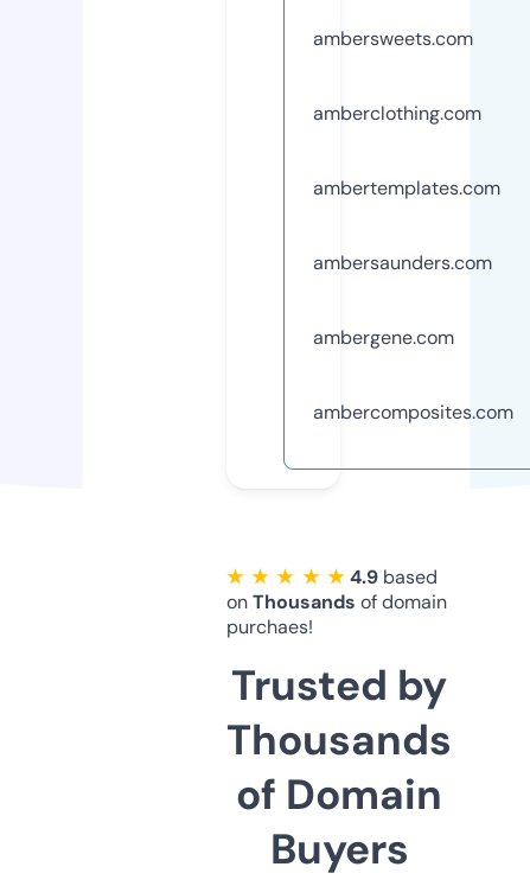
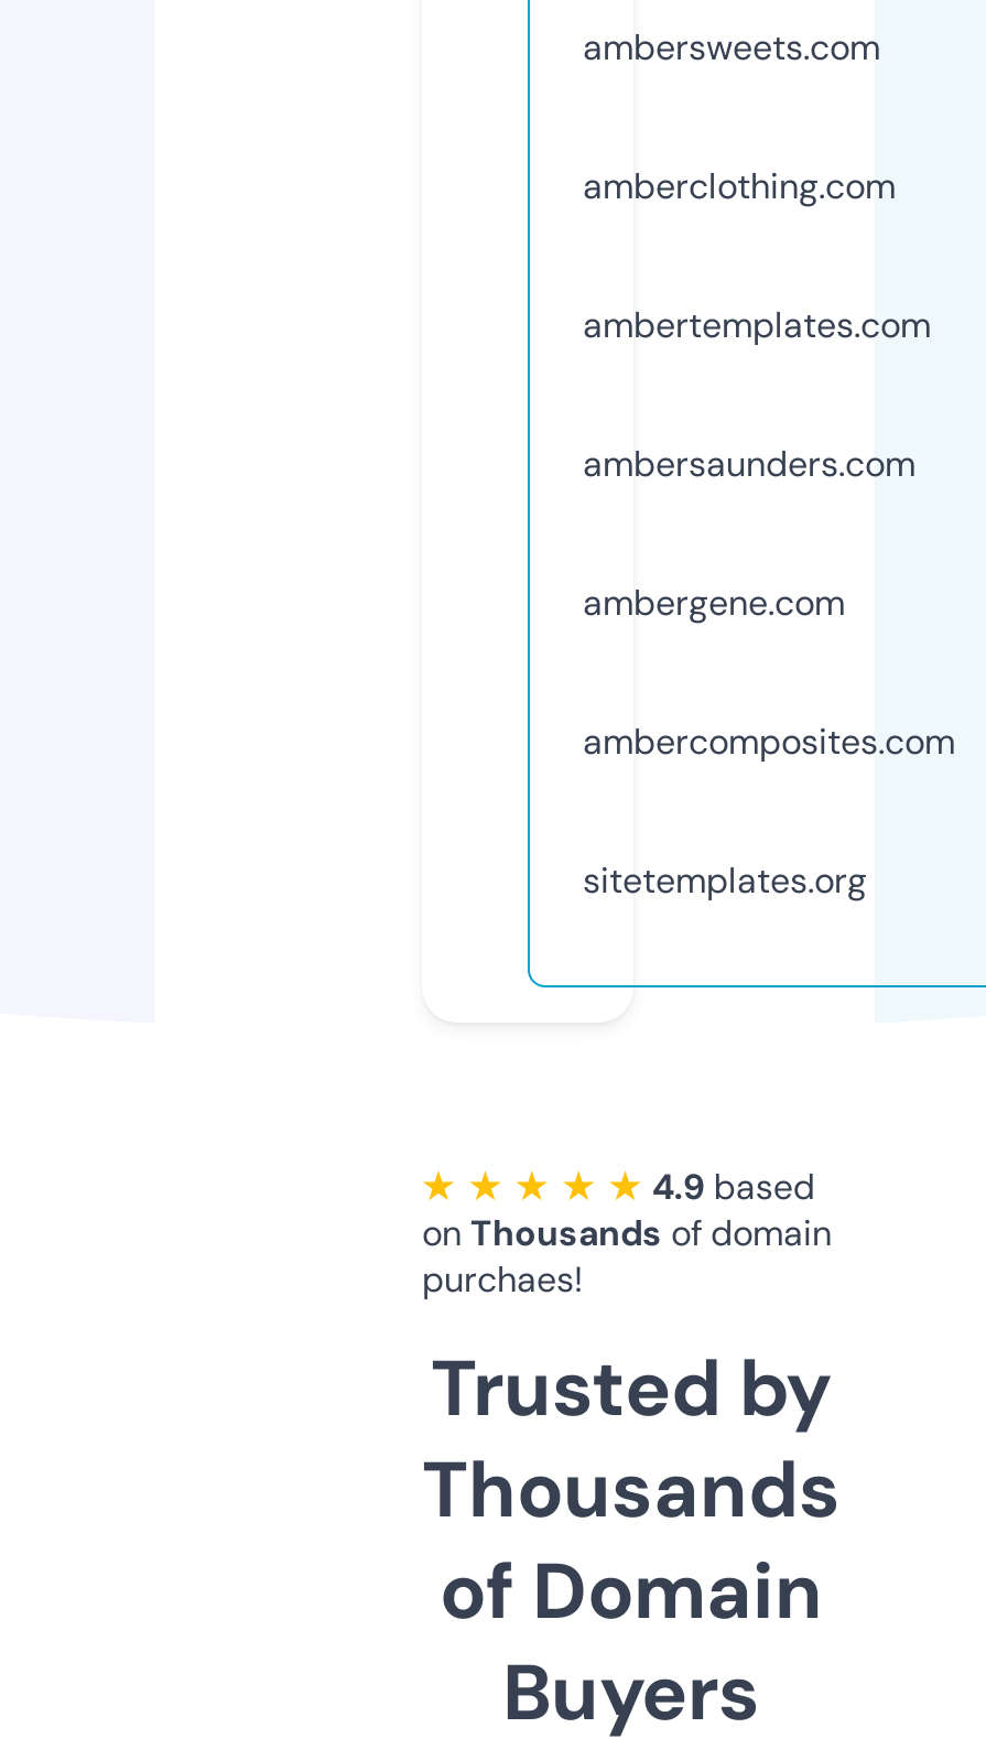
+ sitetemplates.org
